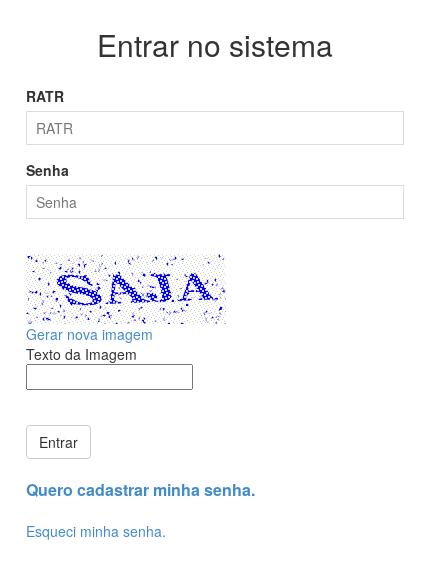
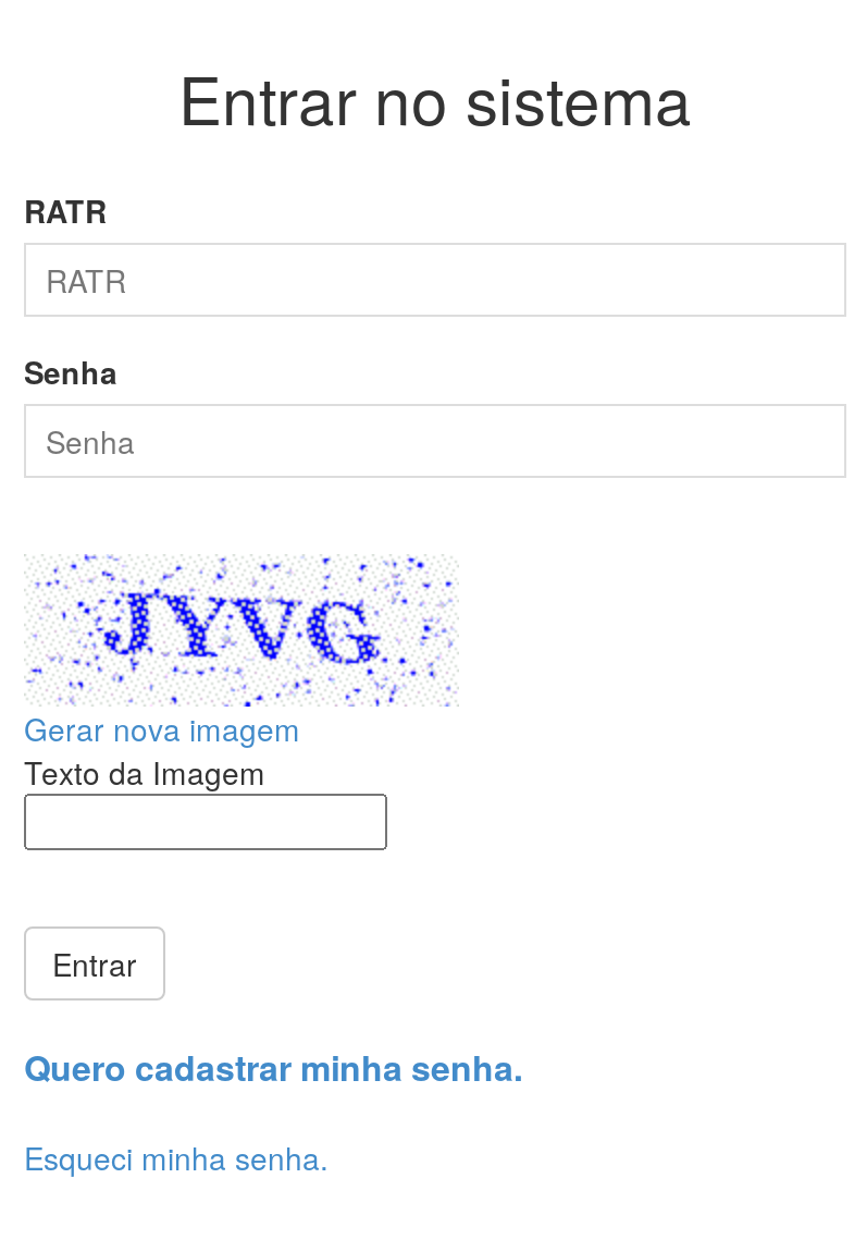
- [image]
+ [image]
